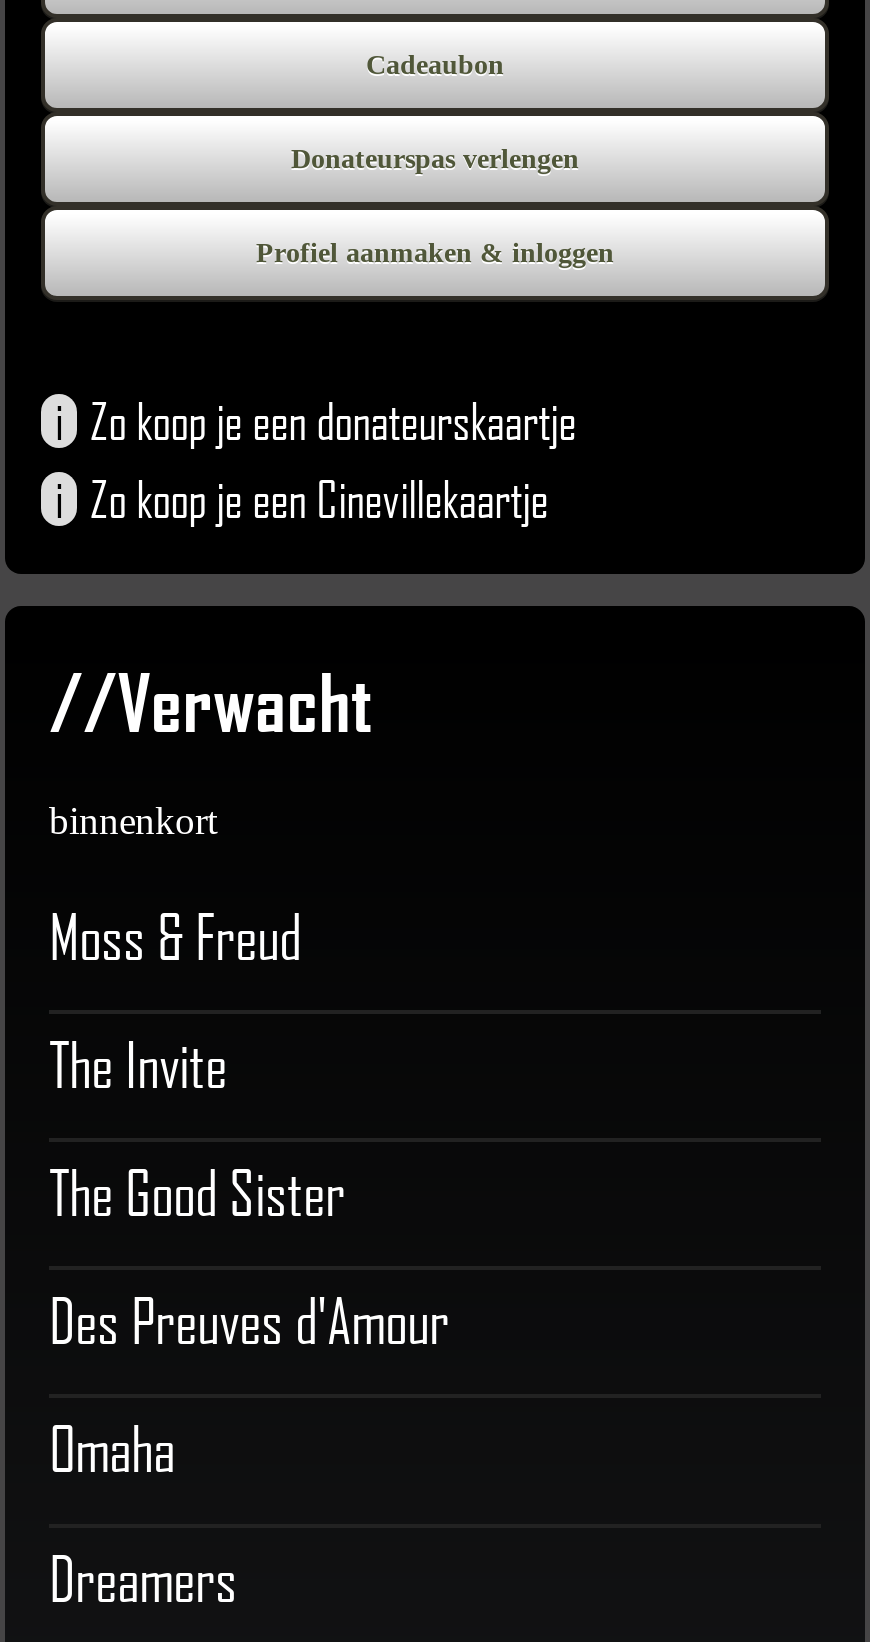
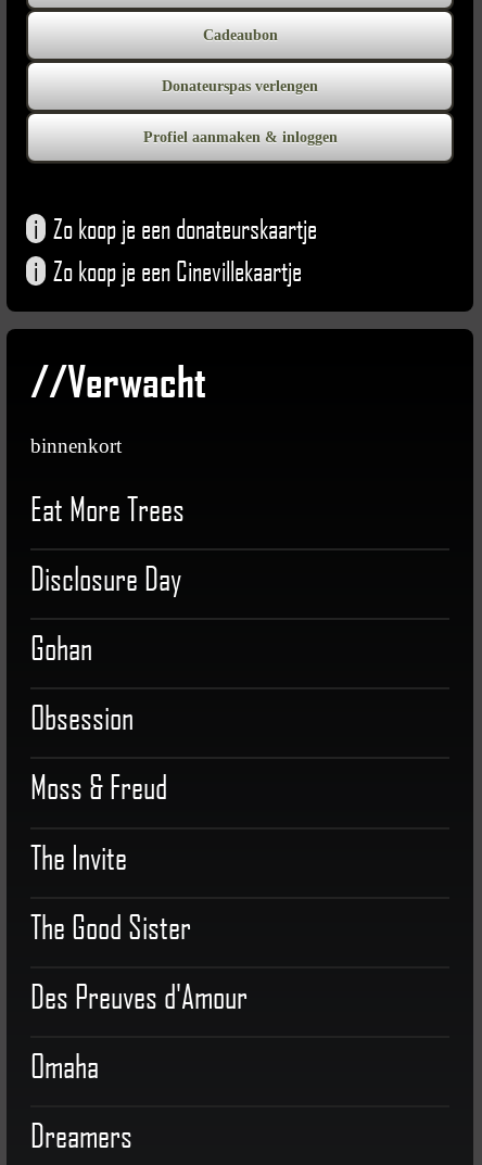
+ Eat More Trees
+ Disclosure Day
+ Gohan
+ Obsession
